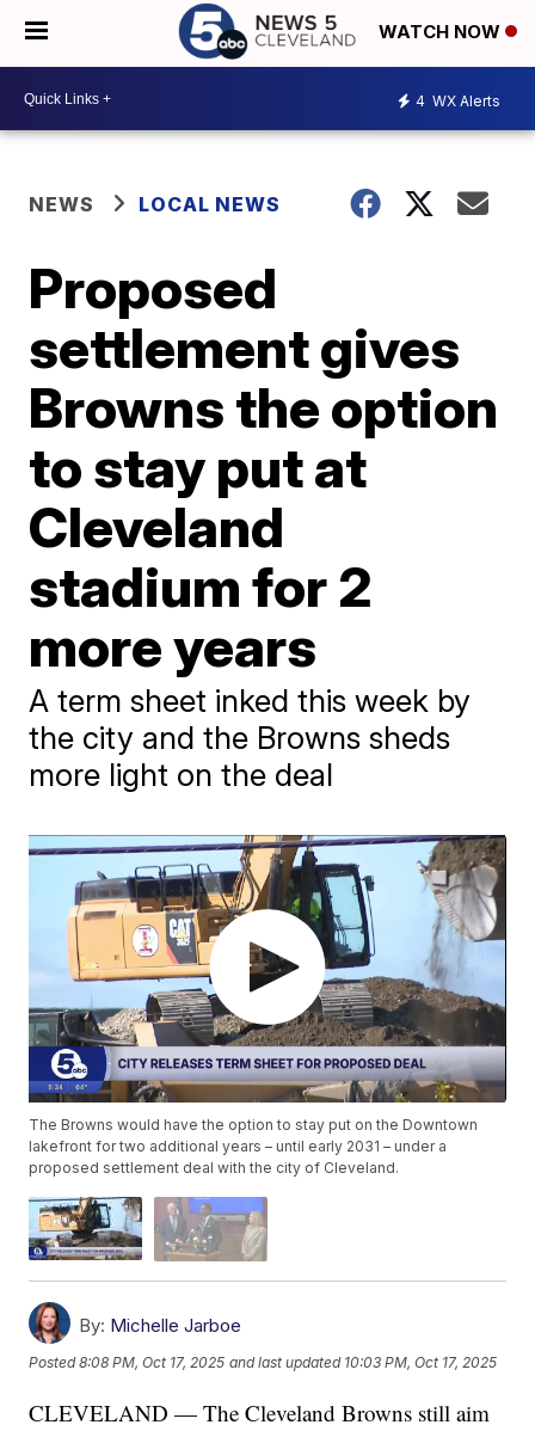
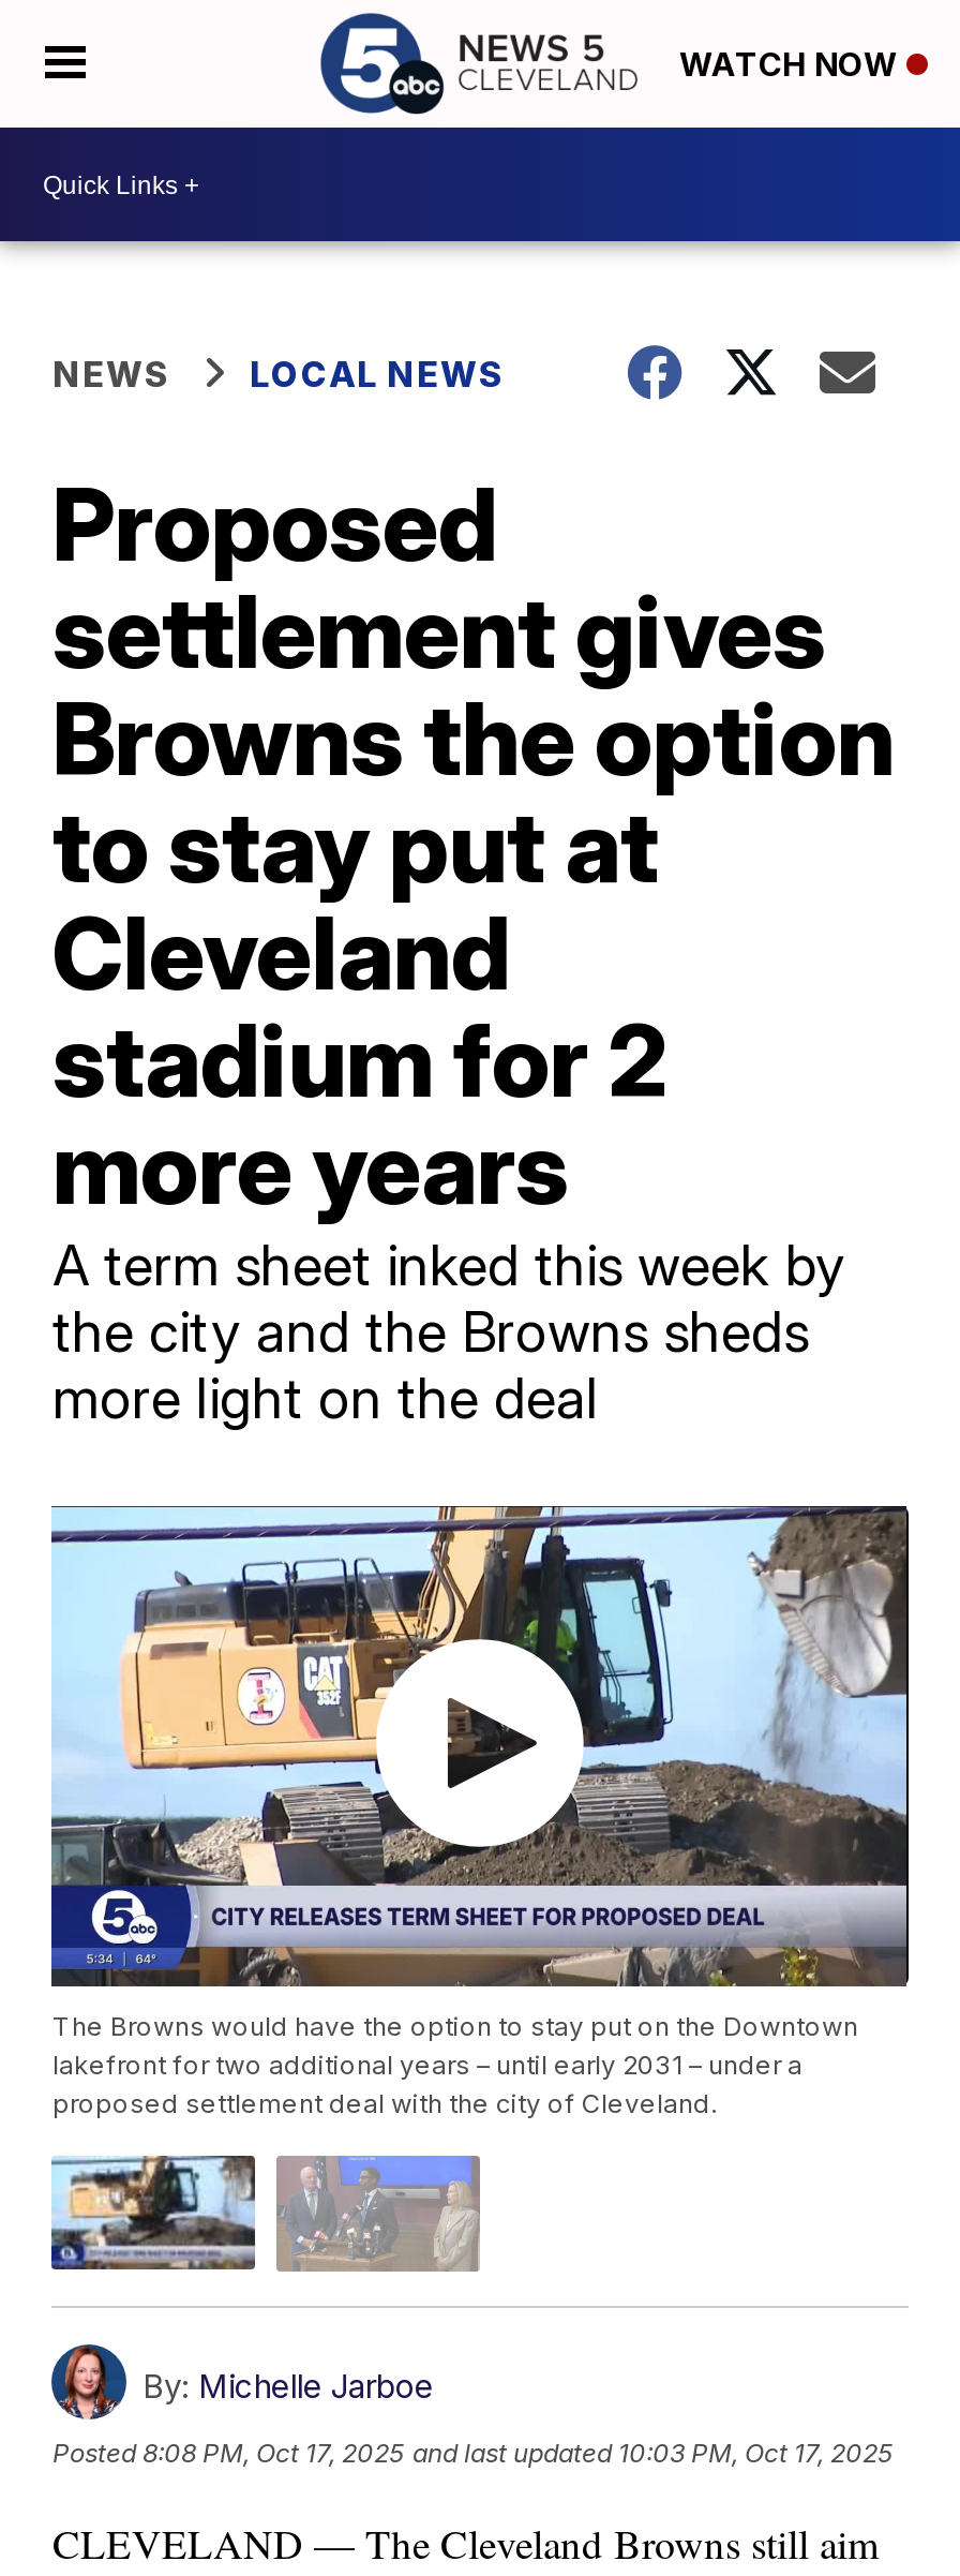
- 4 WX Alerts
